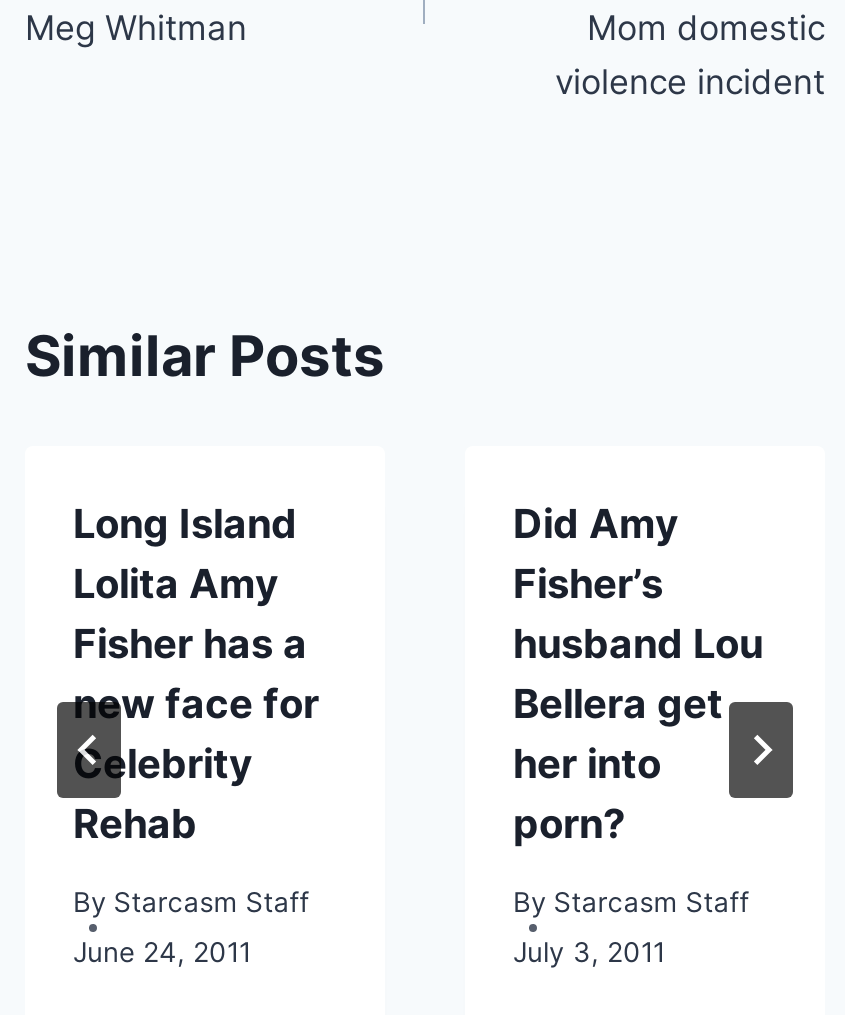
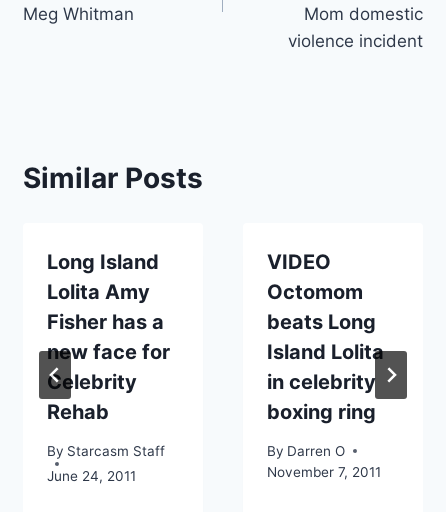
- Did Amy
- Fisher’s
- husband Lou
- Bellera get
- her into
- porn?
- By Starcasm Staff
- July 3, 2011
+ VIDEO
+ Octomom
+ beats Long
+ Island Lolita
+ in celebrity
+ boxing ring
+ By Darren O
+ November 7, 2011
